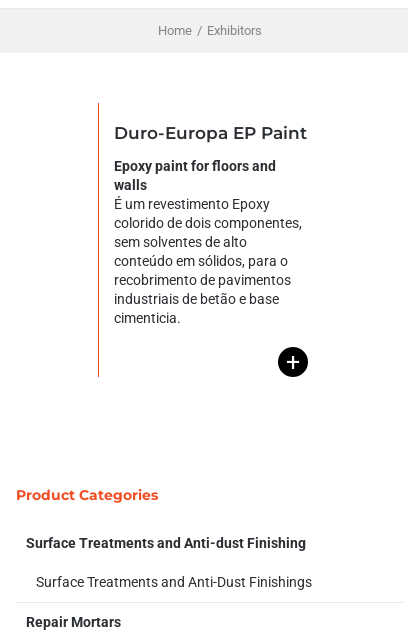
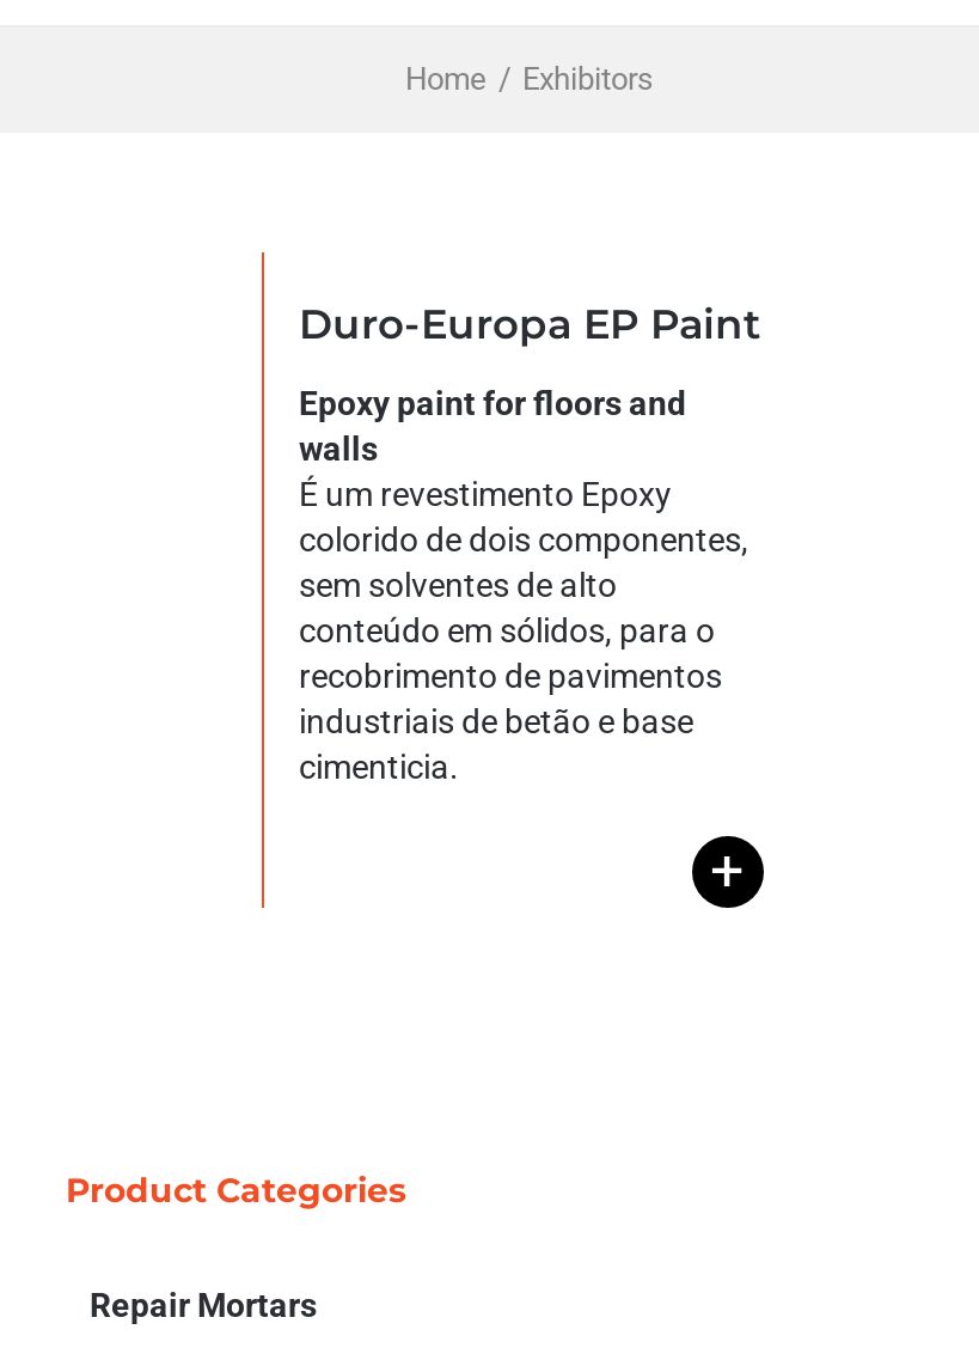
- Surface Treatments and Anti-dust Finishing
- Surface Treatments and Anti-Dust Finishings
